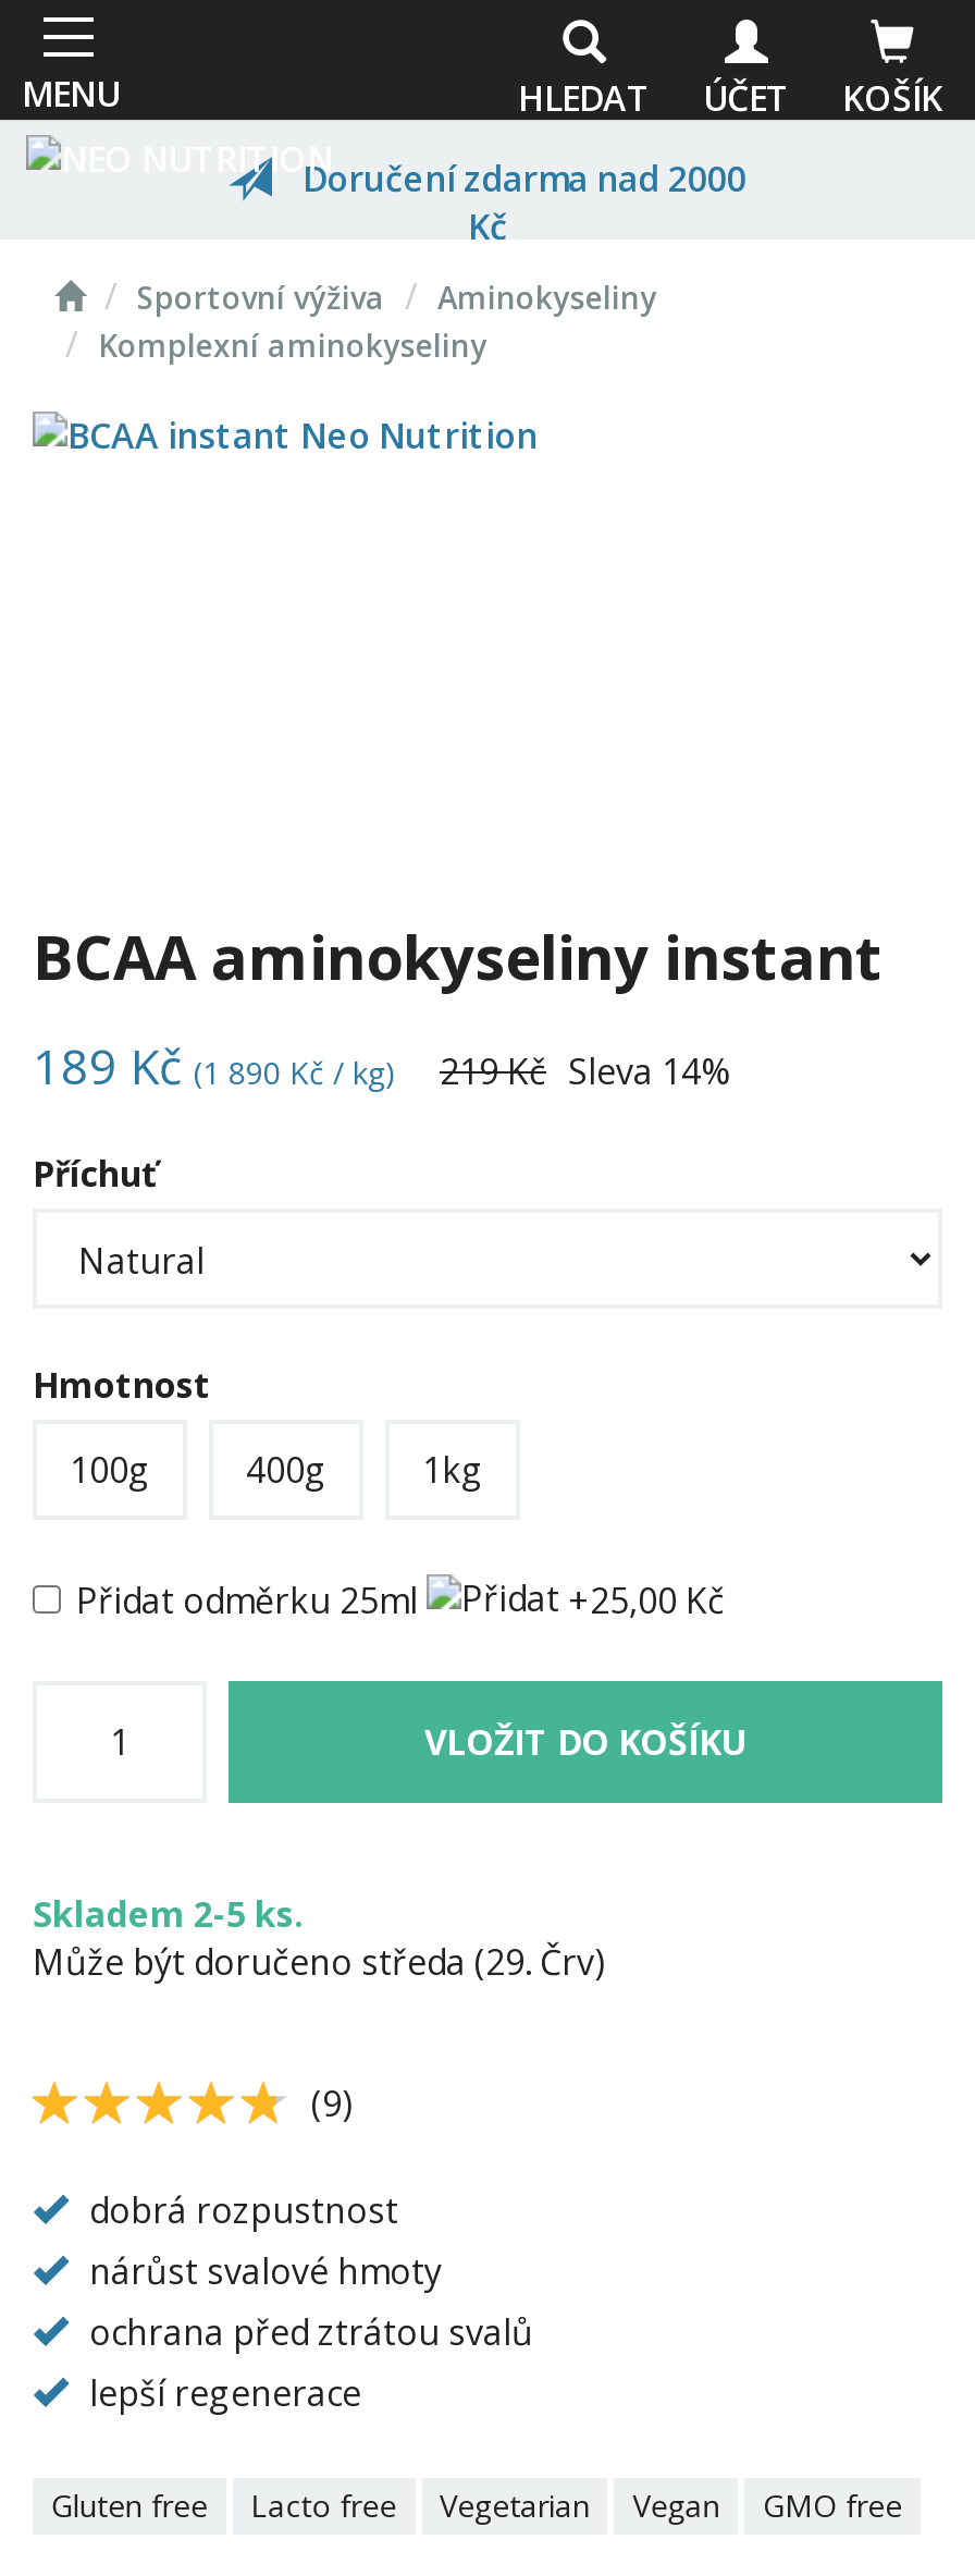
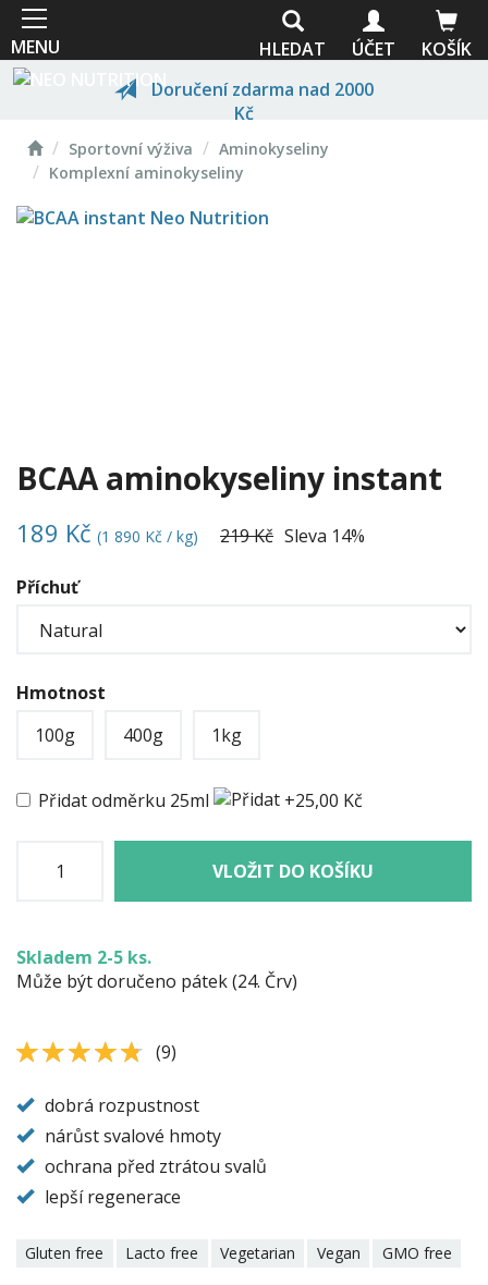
- Může být doručeno středa (29. Črv)
+ Může být doručeno pátek (24. Črv)
